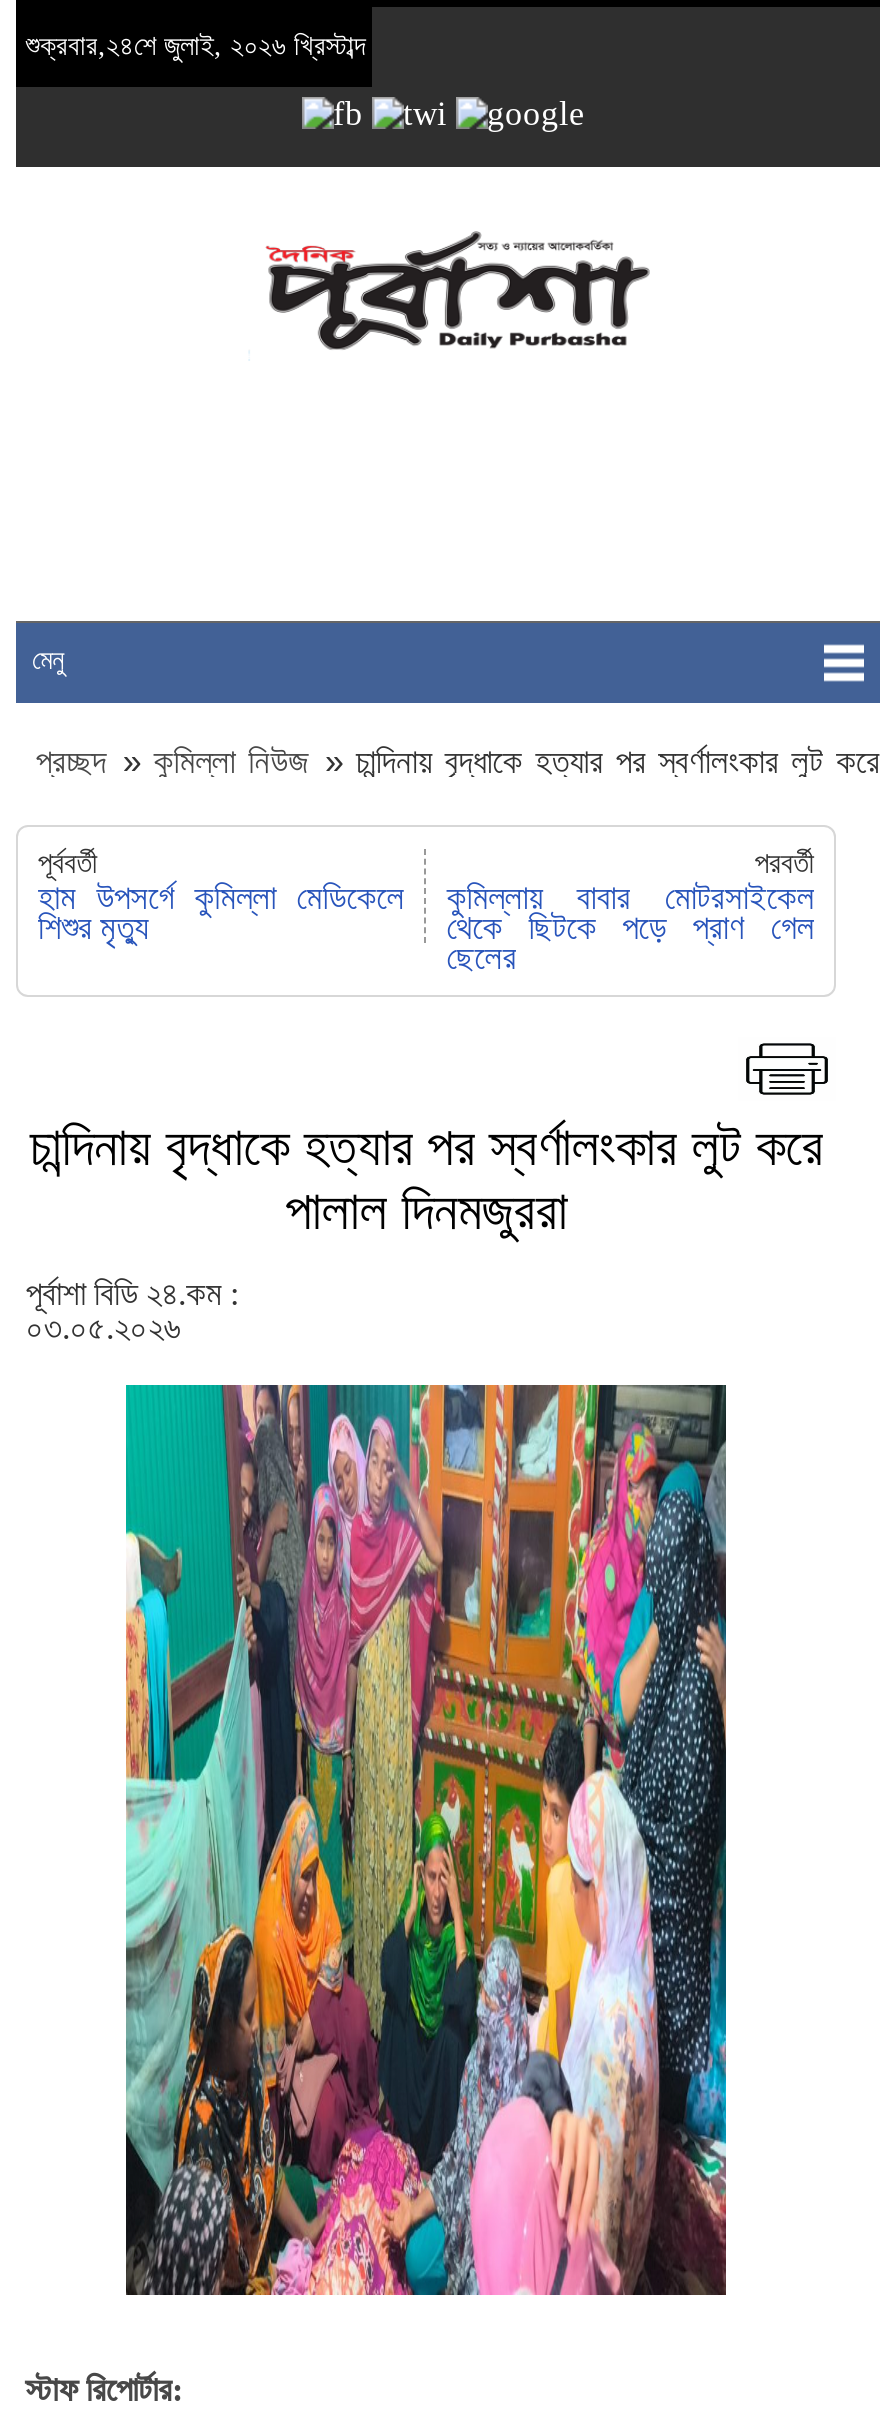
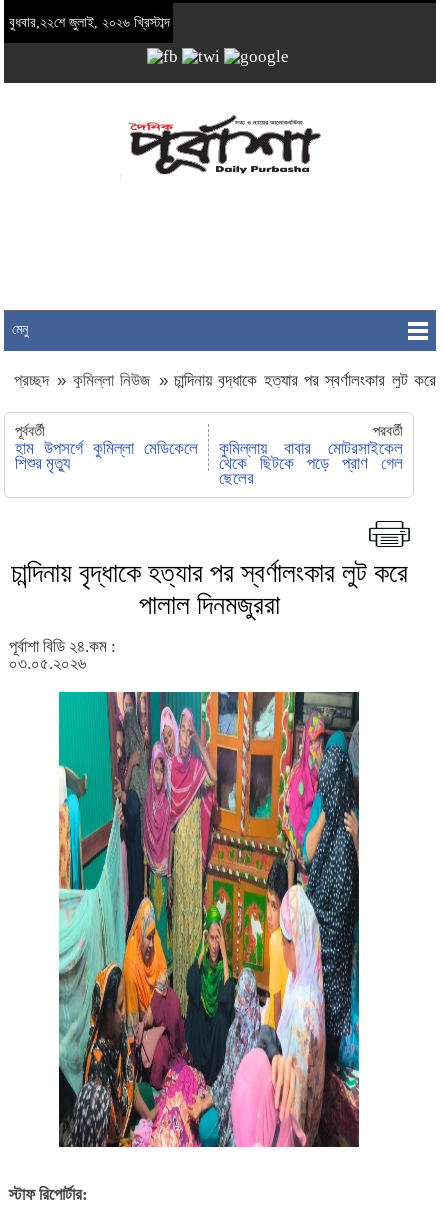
- শুক্রবার,২৪শে জুলাই, ২০২৬ খ্রিস্টাব্দ
+ বুধবার,২২শে জুলাই, ২০২৬ খ্রিস্টাব্দ
